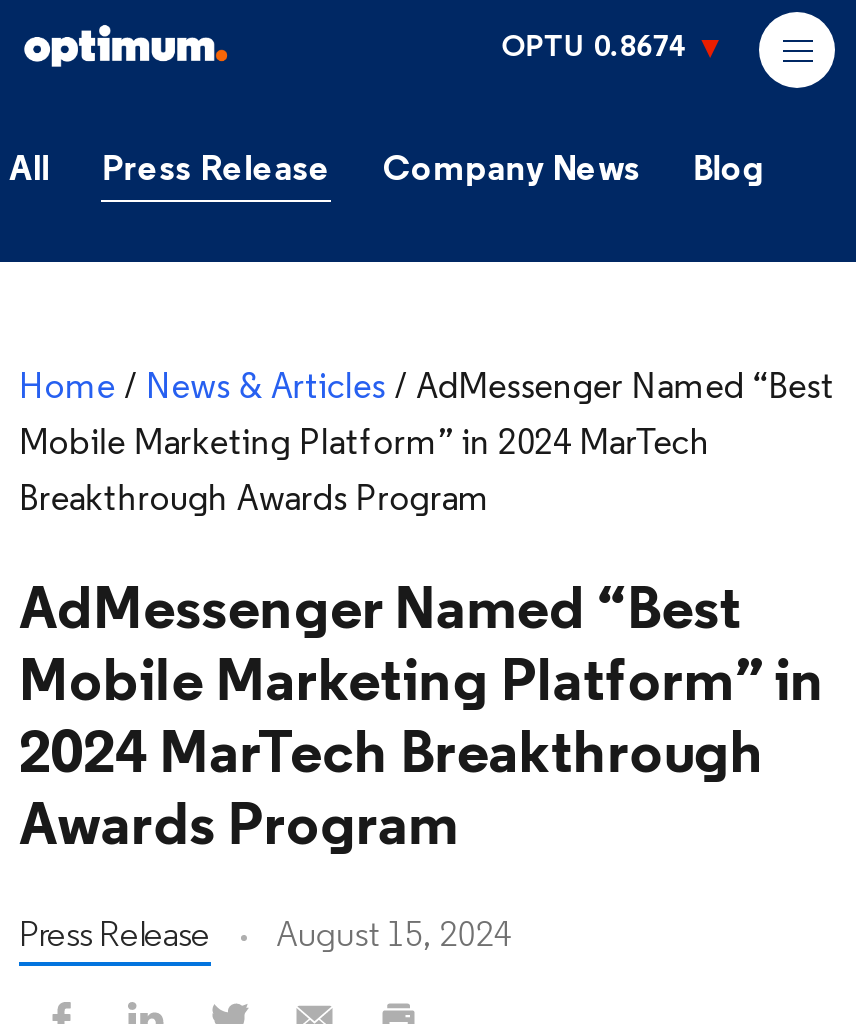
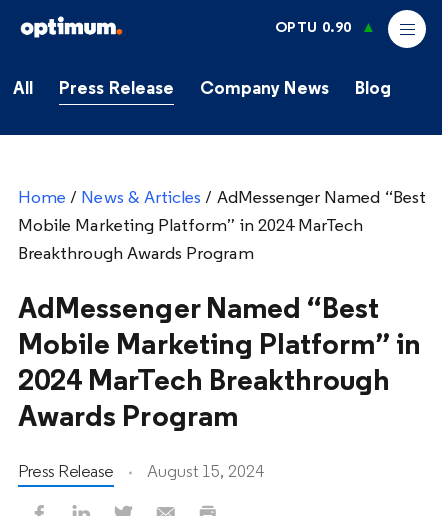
- OPTU 0.8674
+ OPTU 0.90
